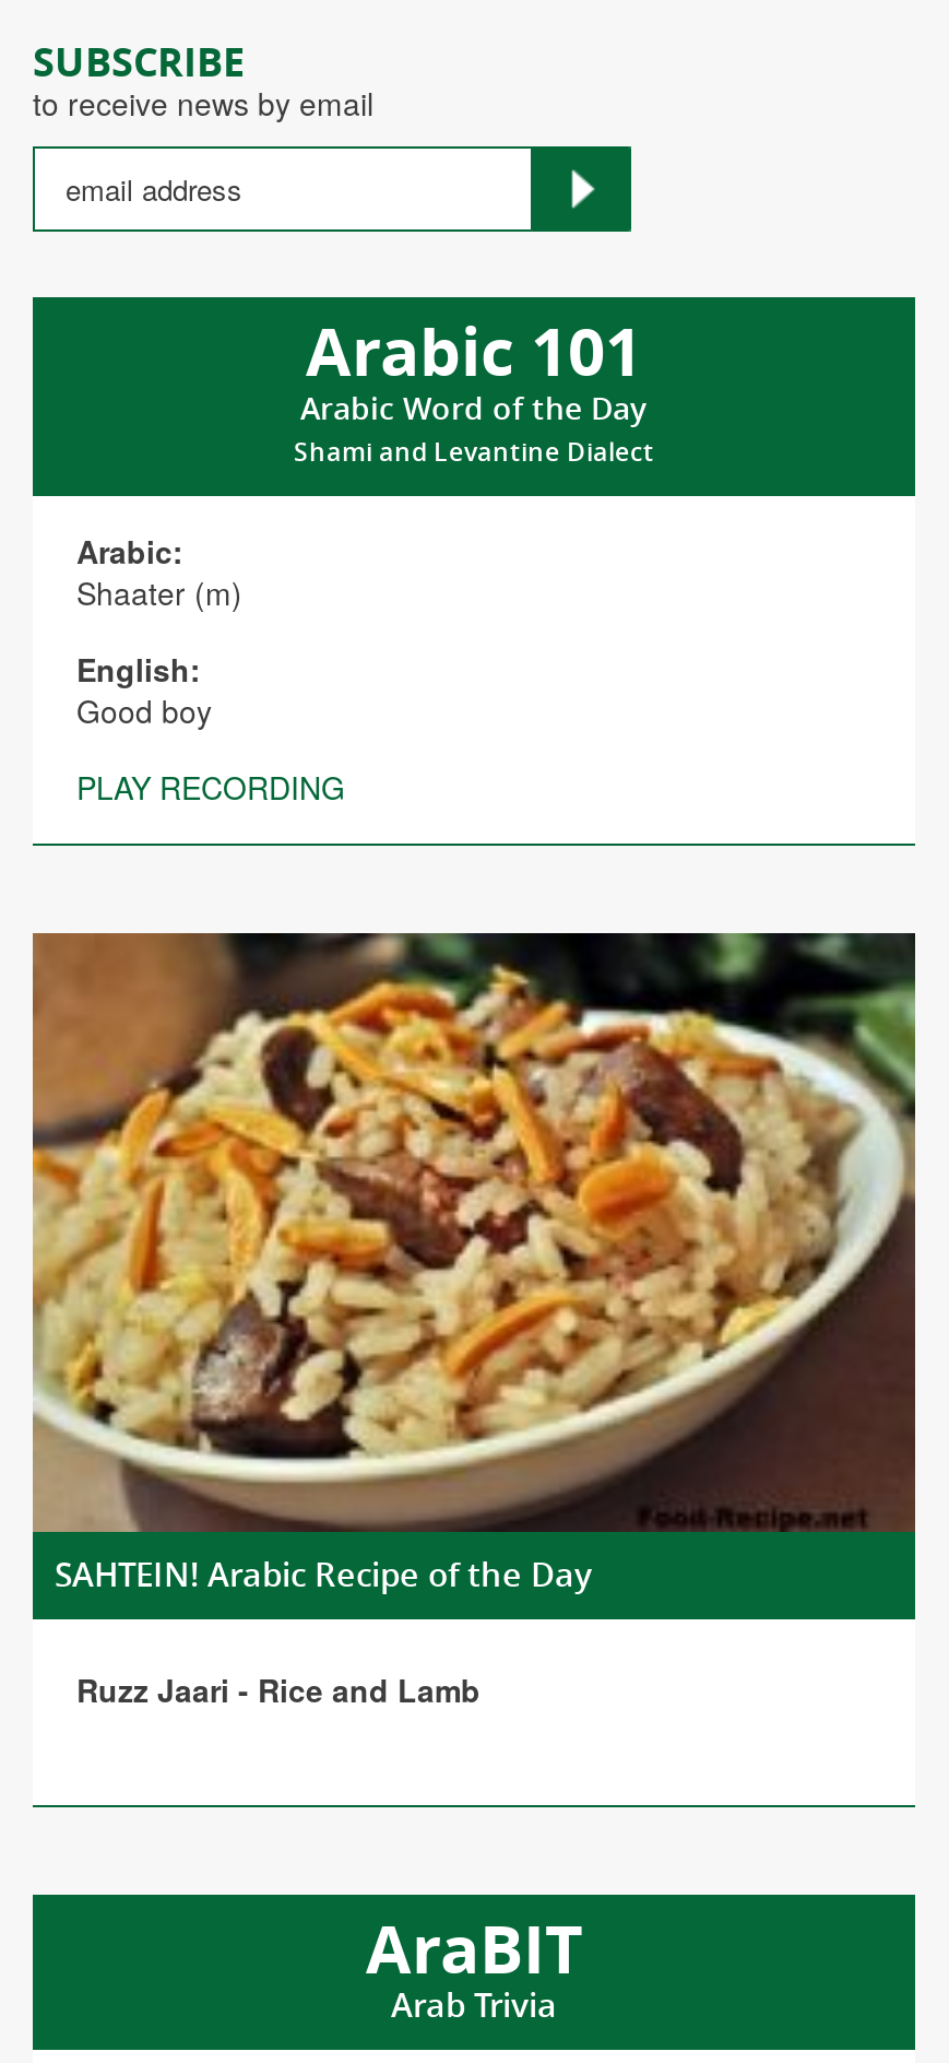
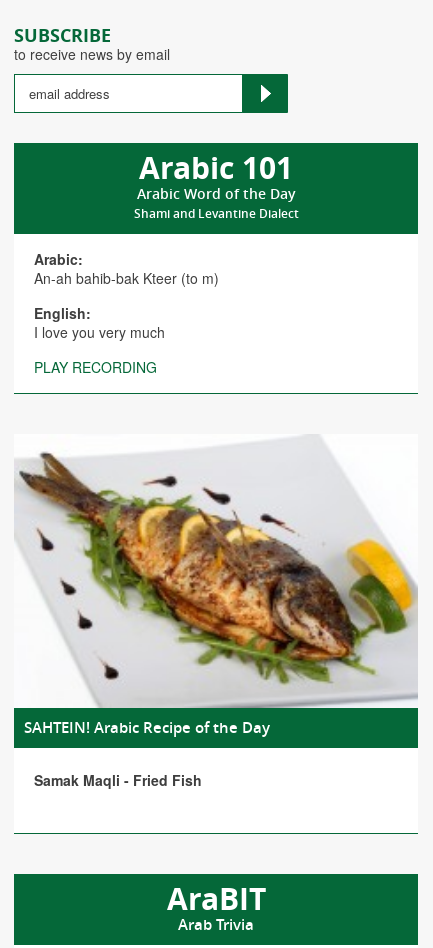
- Shaater (m)
+ An-ah bahib-bak Kteer (to m)

- Good boy
+ I love you very much

- [image]
+ [image]

- Ruzz Jaari - Rice and Lamb
+ Samak Maqli - Fried Fish
